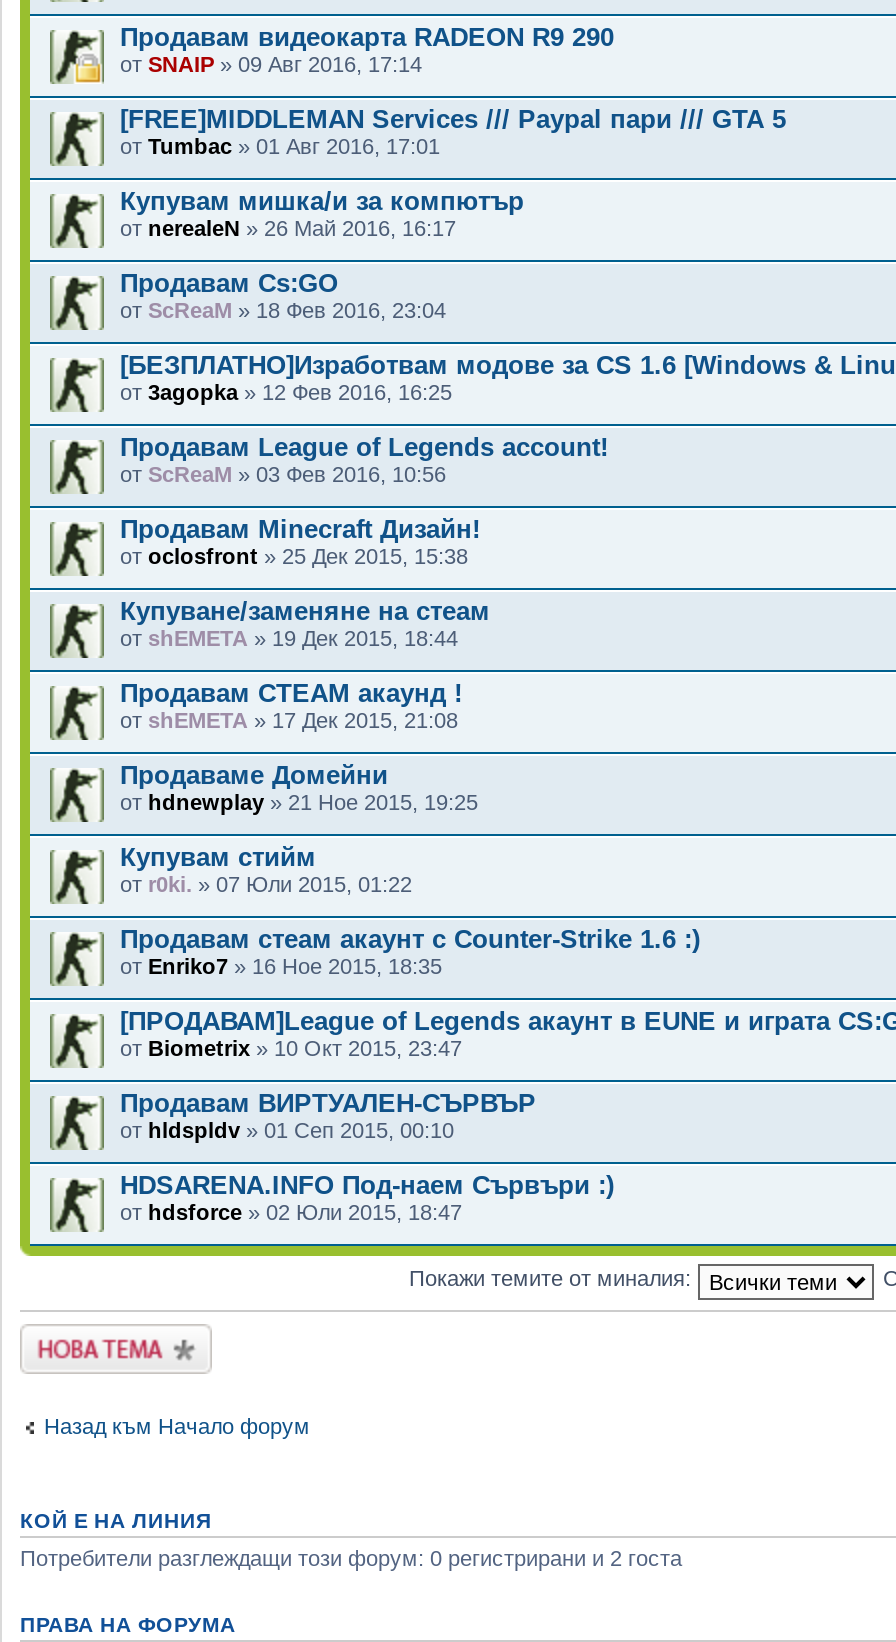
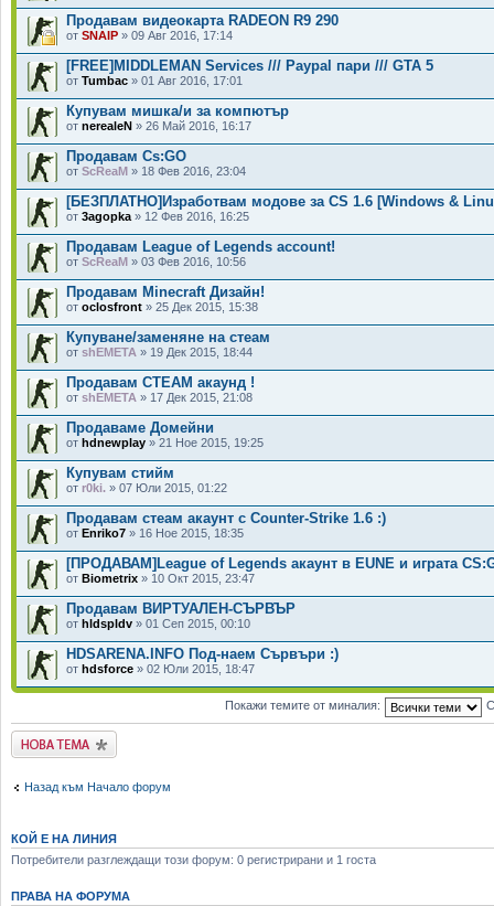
- Потребители разглеждащи този форум: 0 регистрирани и 2 госта
+ Потребители разглеждащи този форум: 0 регистрирани и 1 госта
